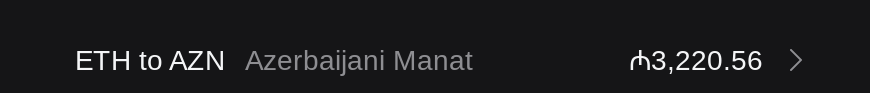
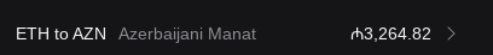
- ₼3,220.56
+ ₼3,264.82
